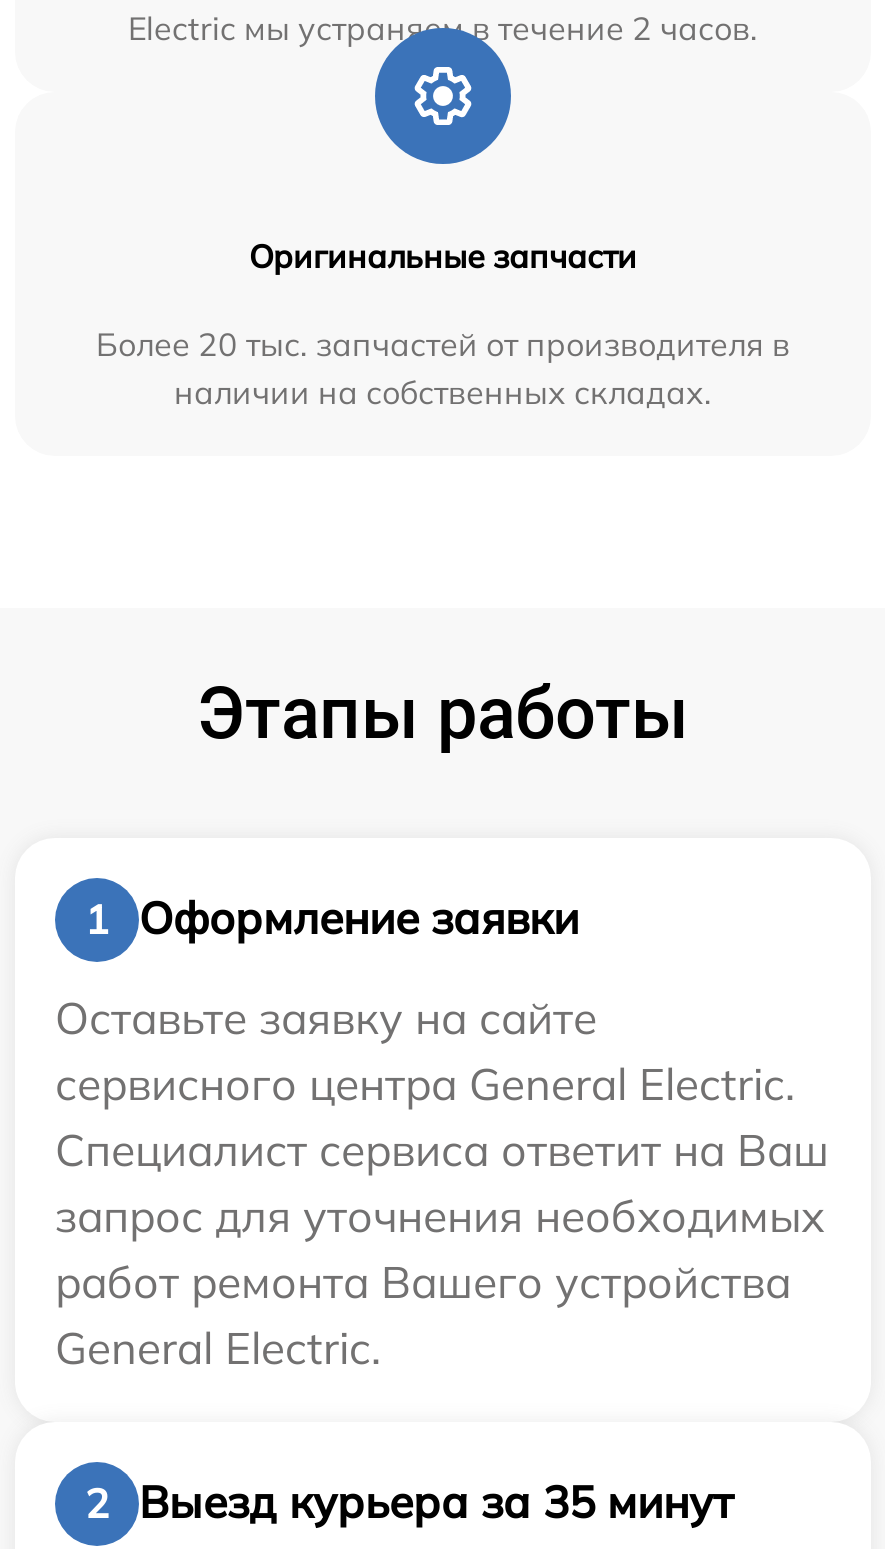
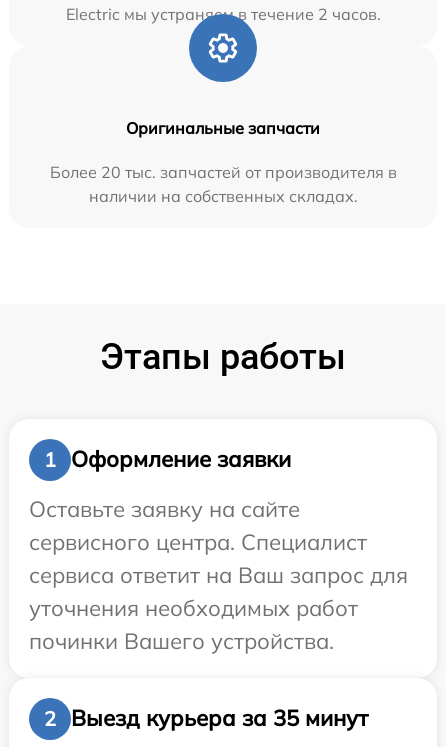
- сервисного центра General Electric.
- Специалист сервиса ответит на Ваш
- запрос для уточнения необходимых
- работ ремонта Вашего устройства
- General Electric.
+ сервисного центра. Специалист
+ сервиса ответит на Ваш запрос для
+ уточнения необходимых работ
+ починки Вашего устройства.
